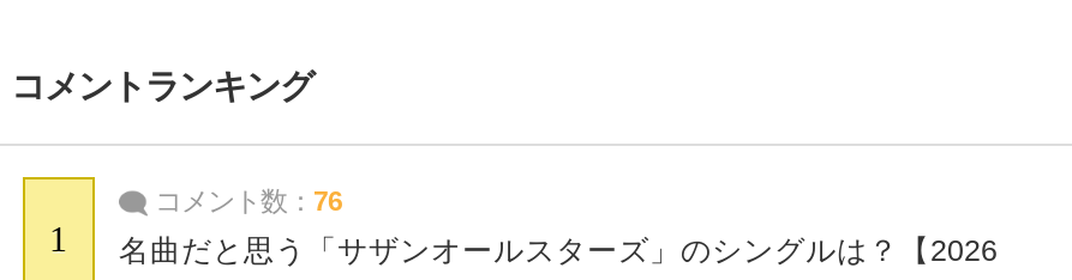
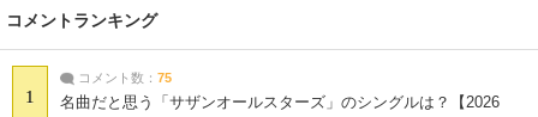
- コメント数：76
+ コメント数：75
